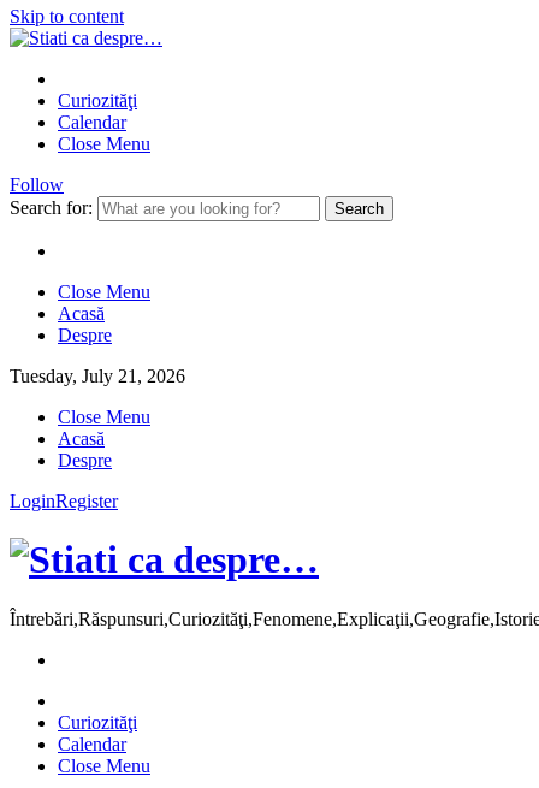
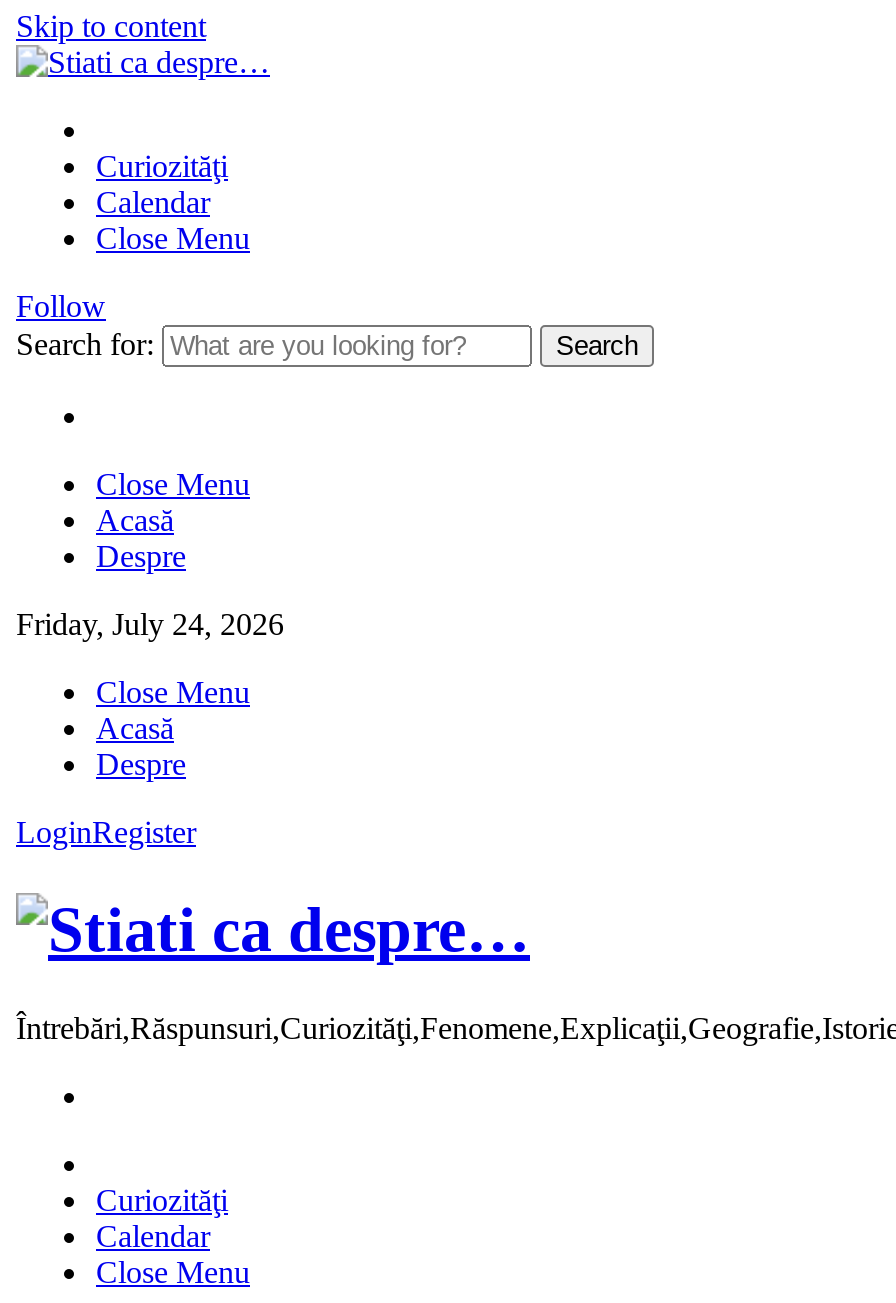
- Tuesday, July 21, 2026
+ Friday, July 24, 2026
